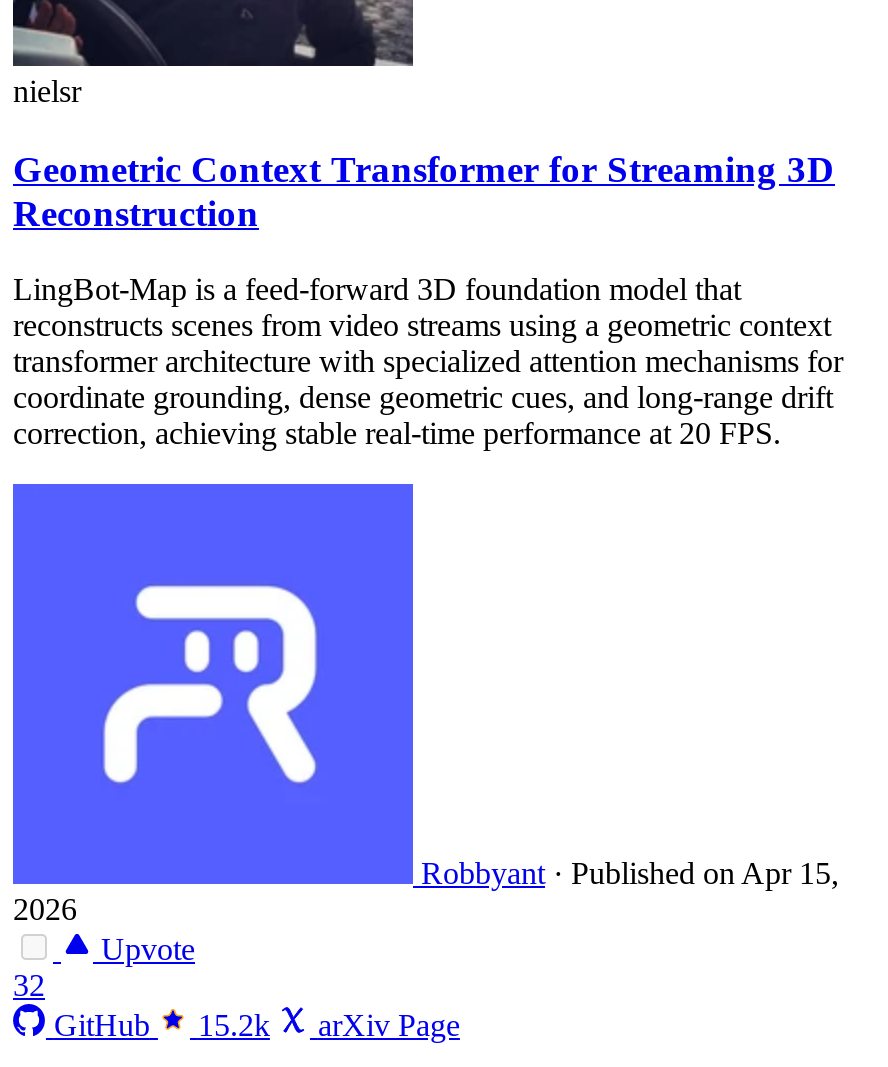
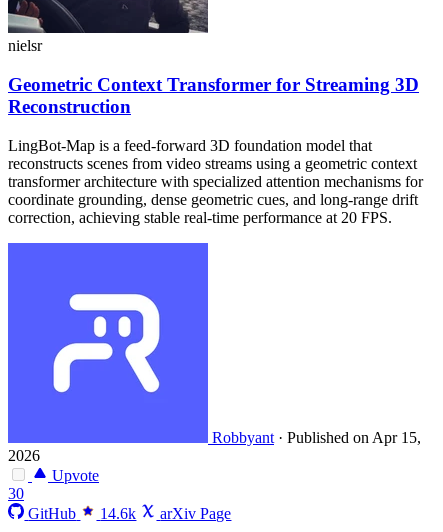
- 32
+ 30

- GitHub 15.2k arXiv Page
+ GitHub 14.6k arXiv Page
